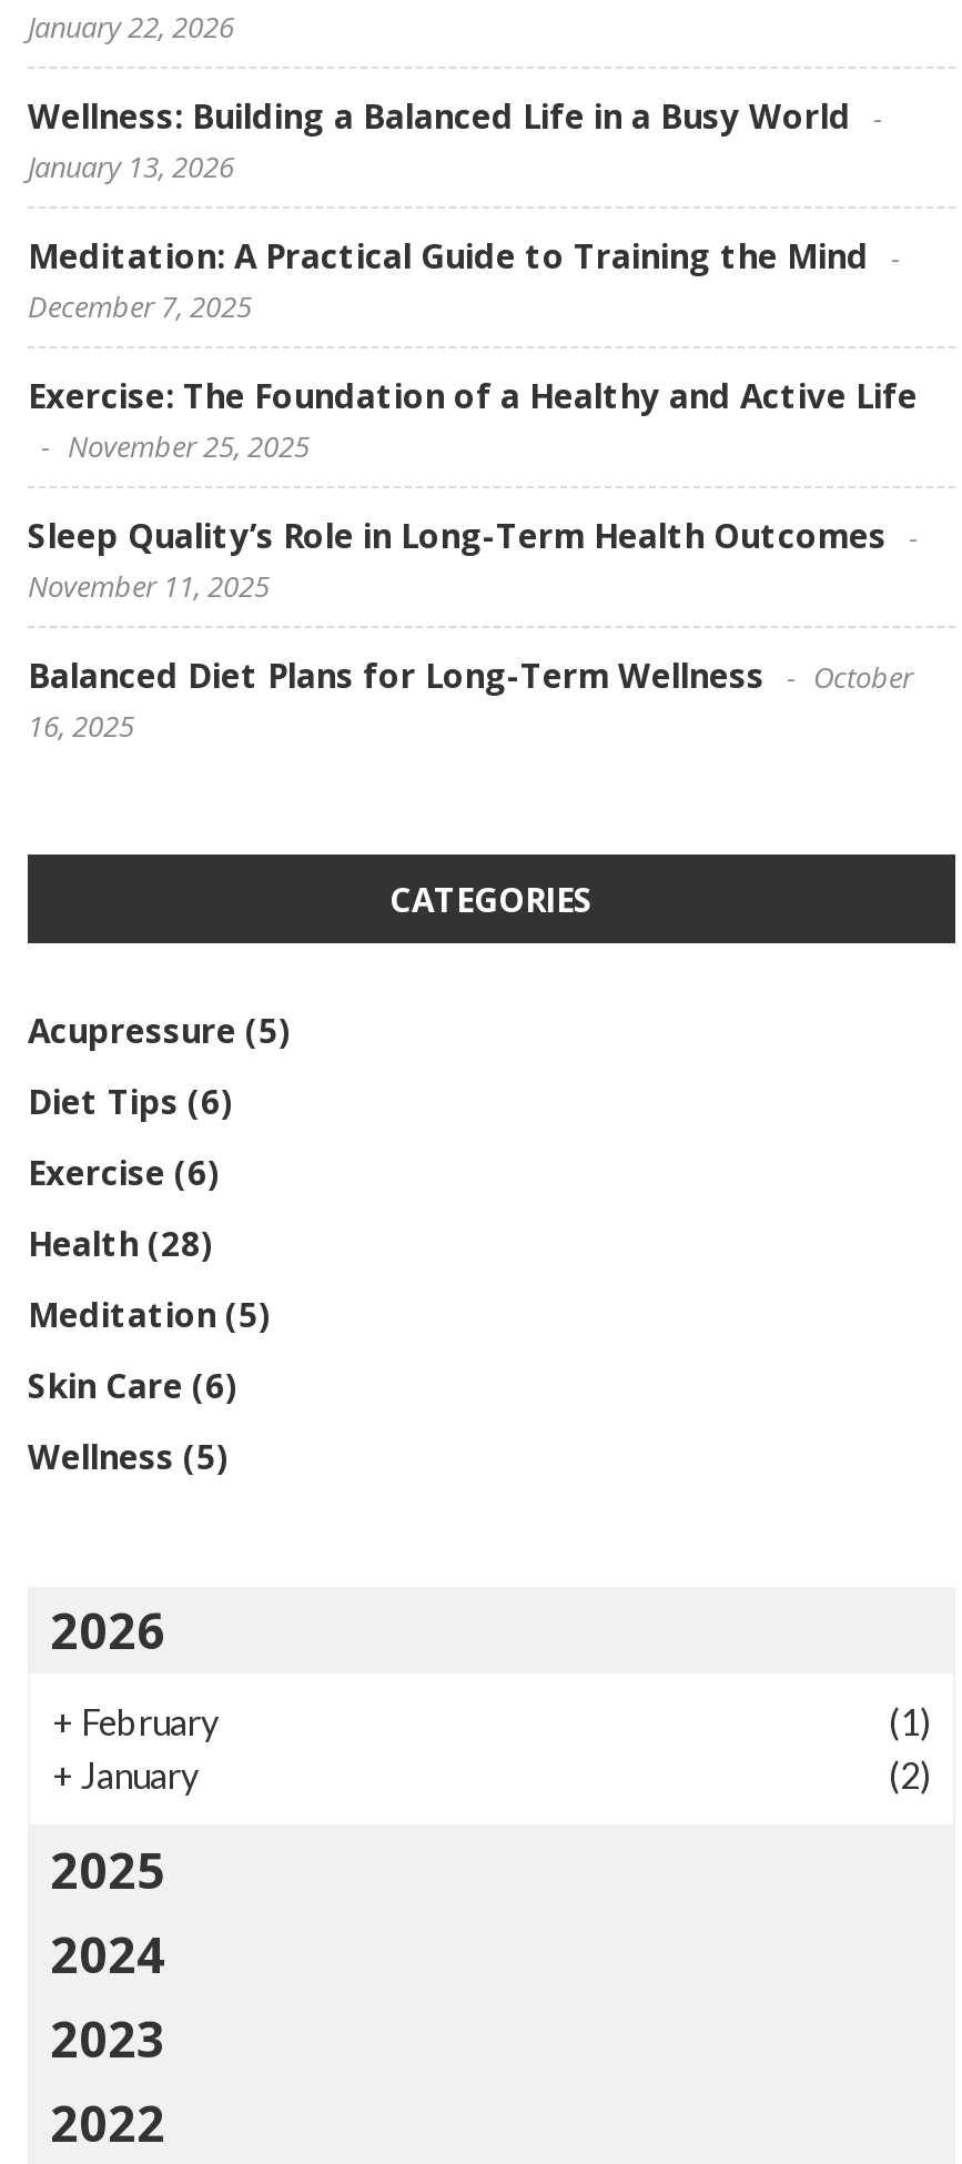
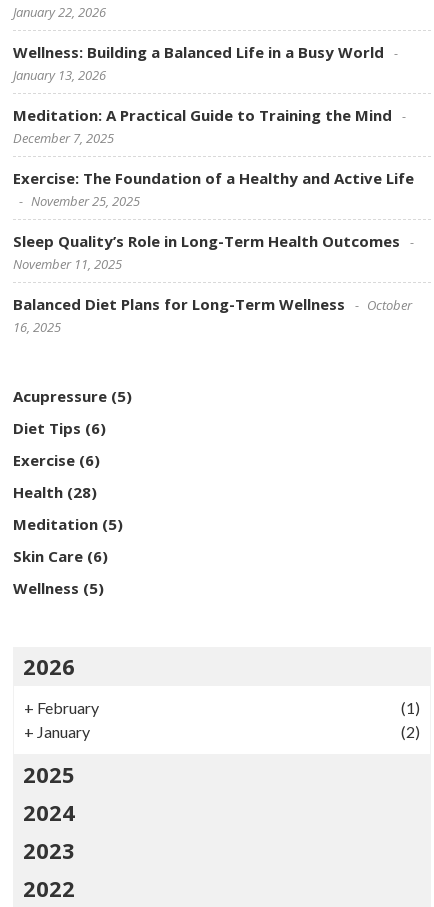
- CATEGORIES
